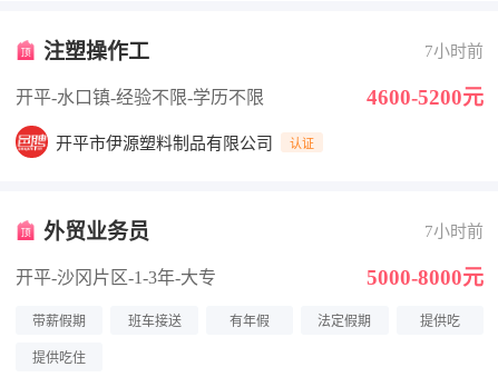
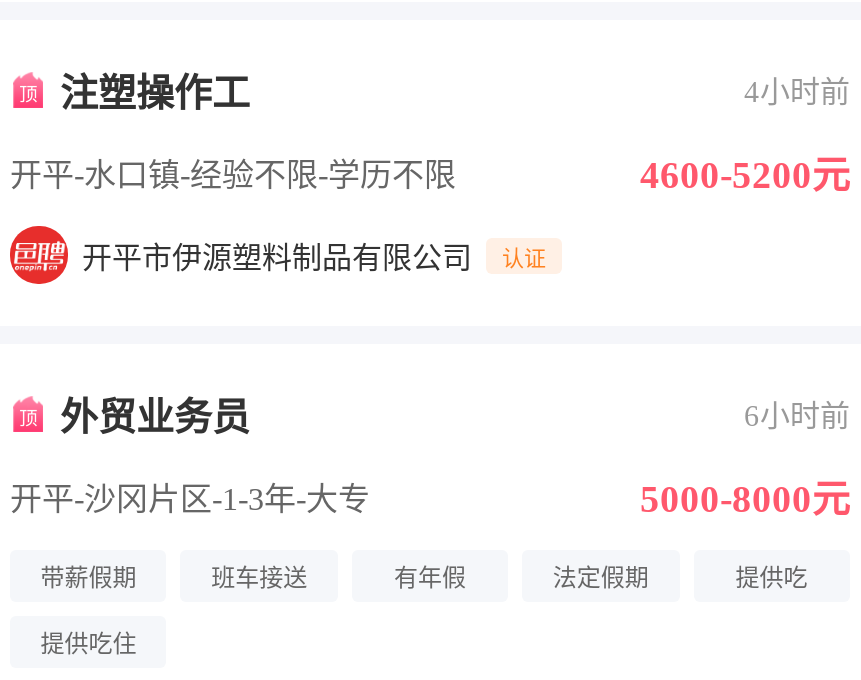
- 7小时前
+ 4小时前

- 7小时前
+ 6小时前
